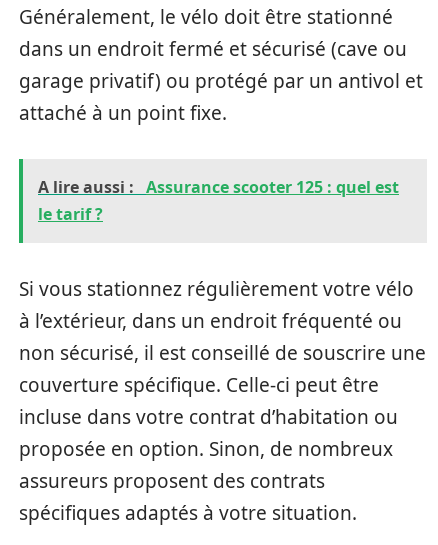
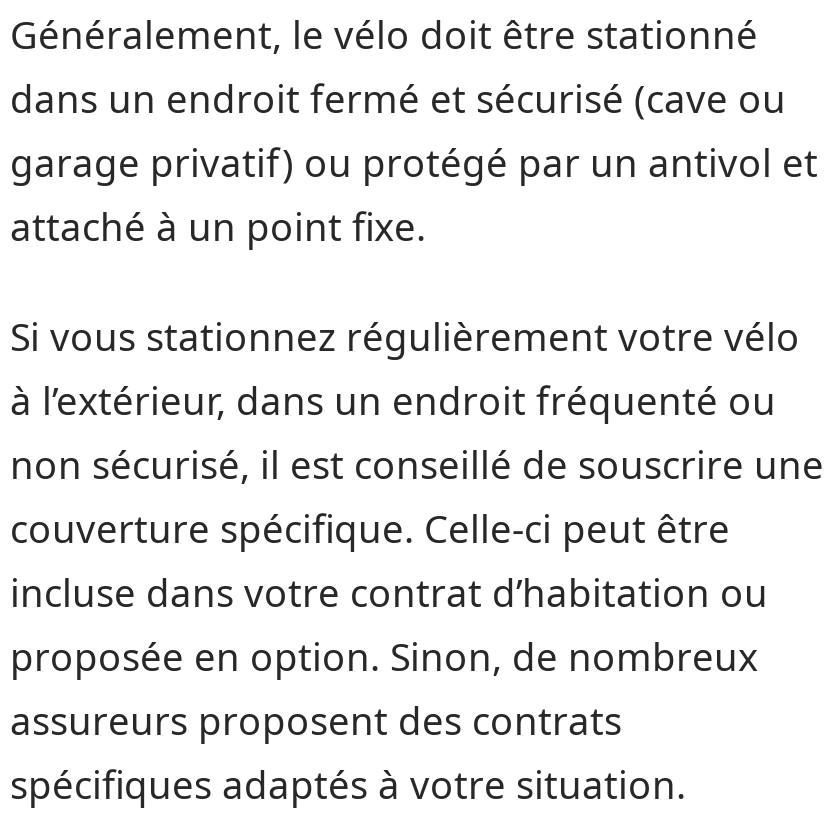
- [image]
- A lire aussi : Assurance scooter 125 : quel est
- le tarif ?
